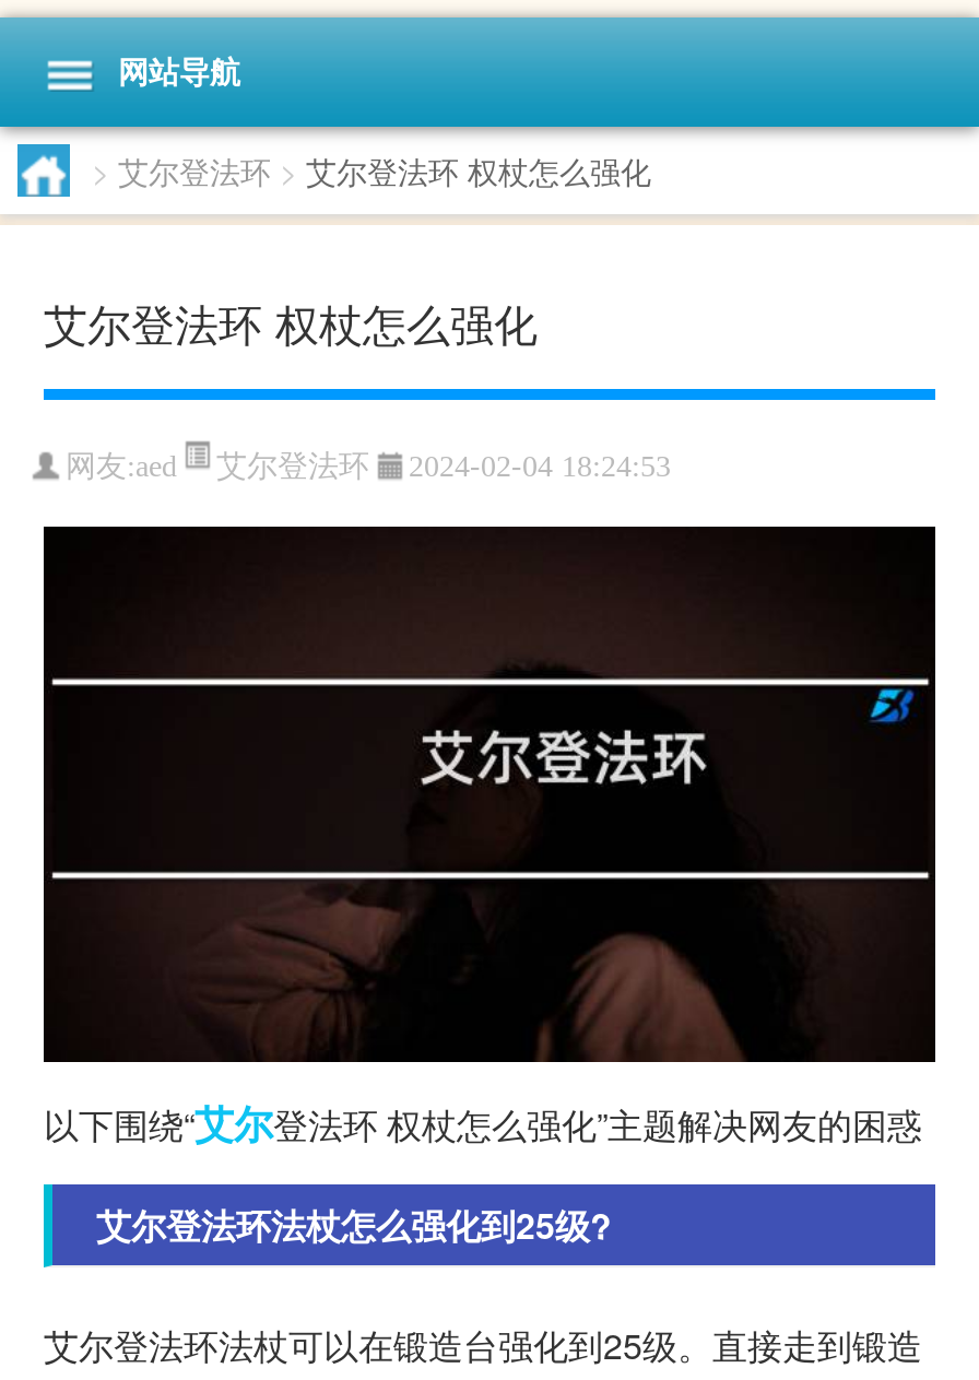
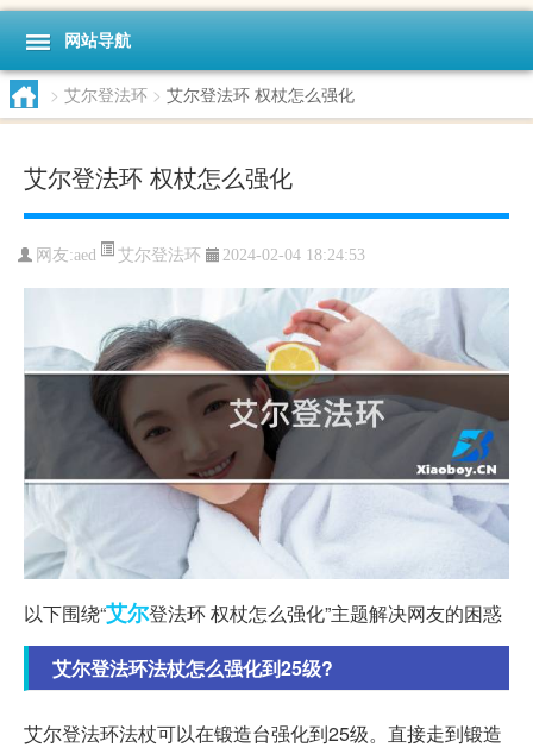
- [image]
+ [image]
